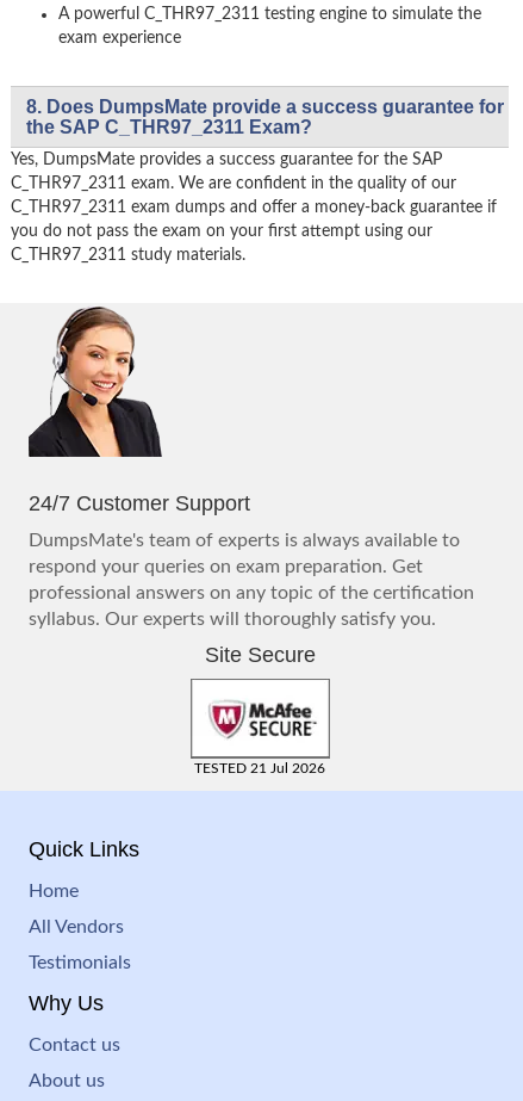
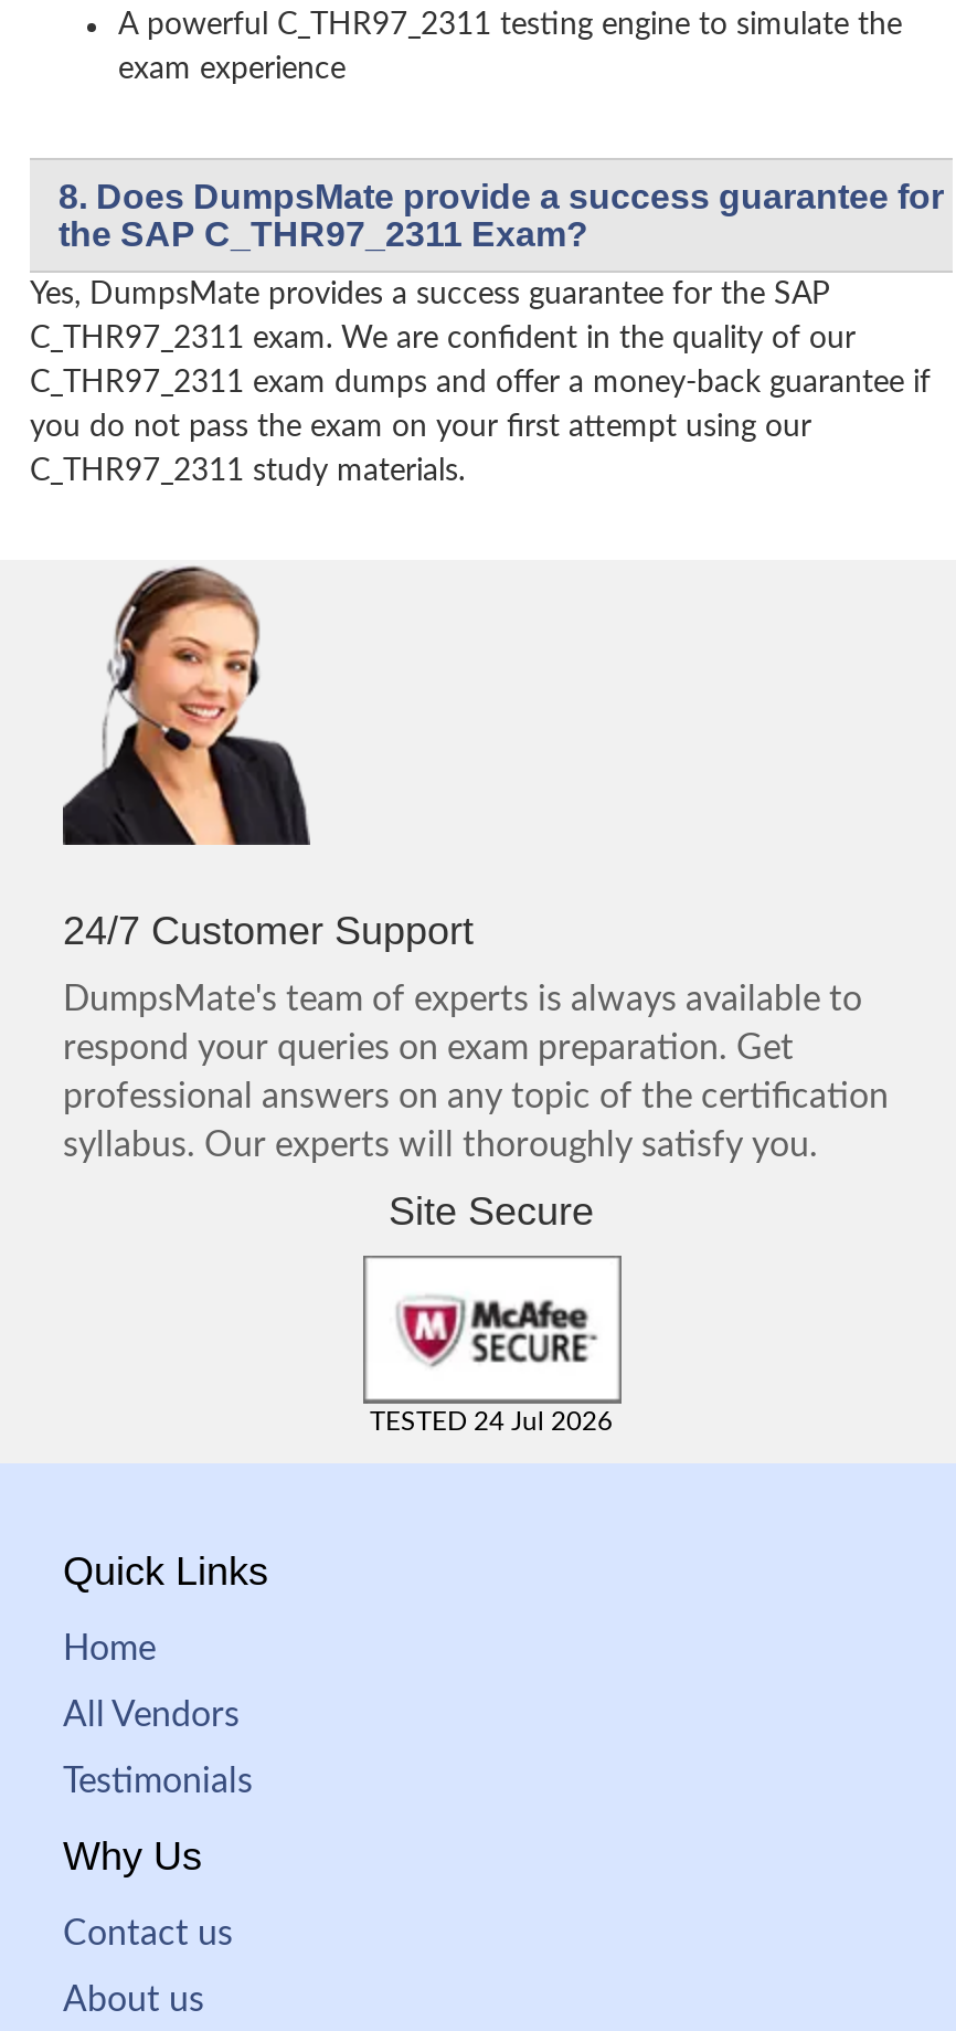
- TESTED 21 Jul 2026
+ TESTED 24 Jul 2026
